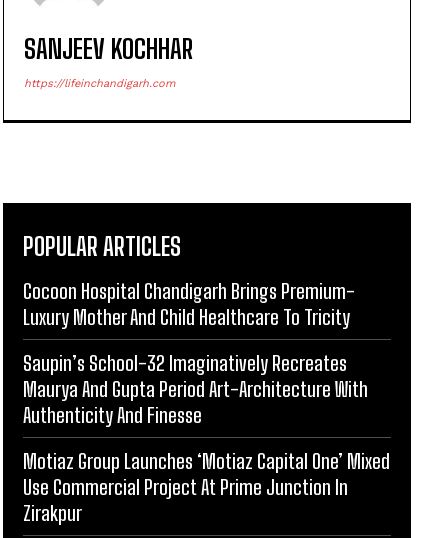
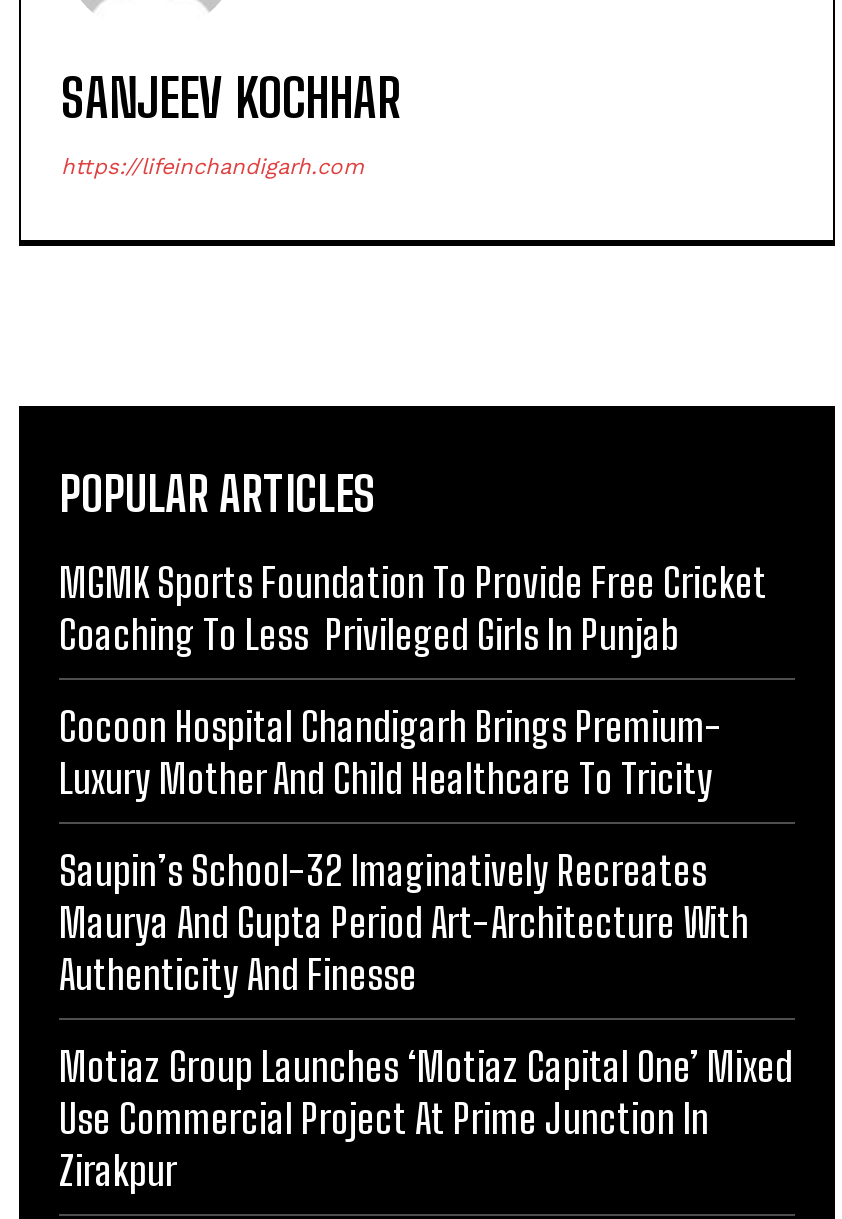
+ MGMK Sports Foundation To Provide Free Cricket
+ Coaching To Less Privileged Girls In Punjab
